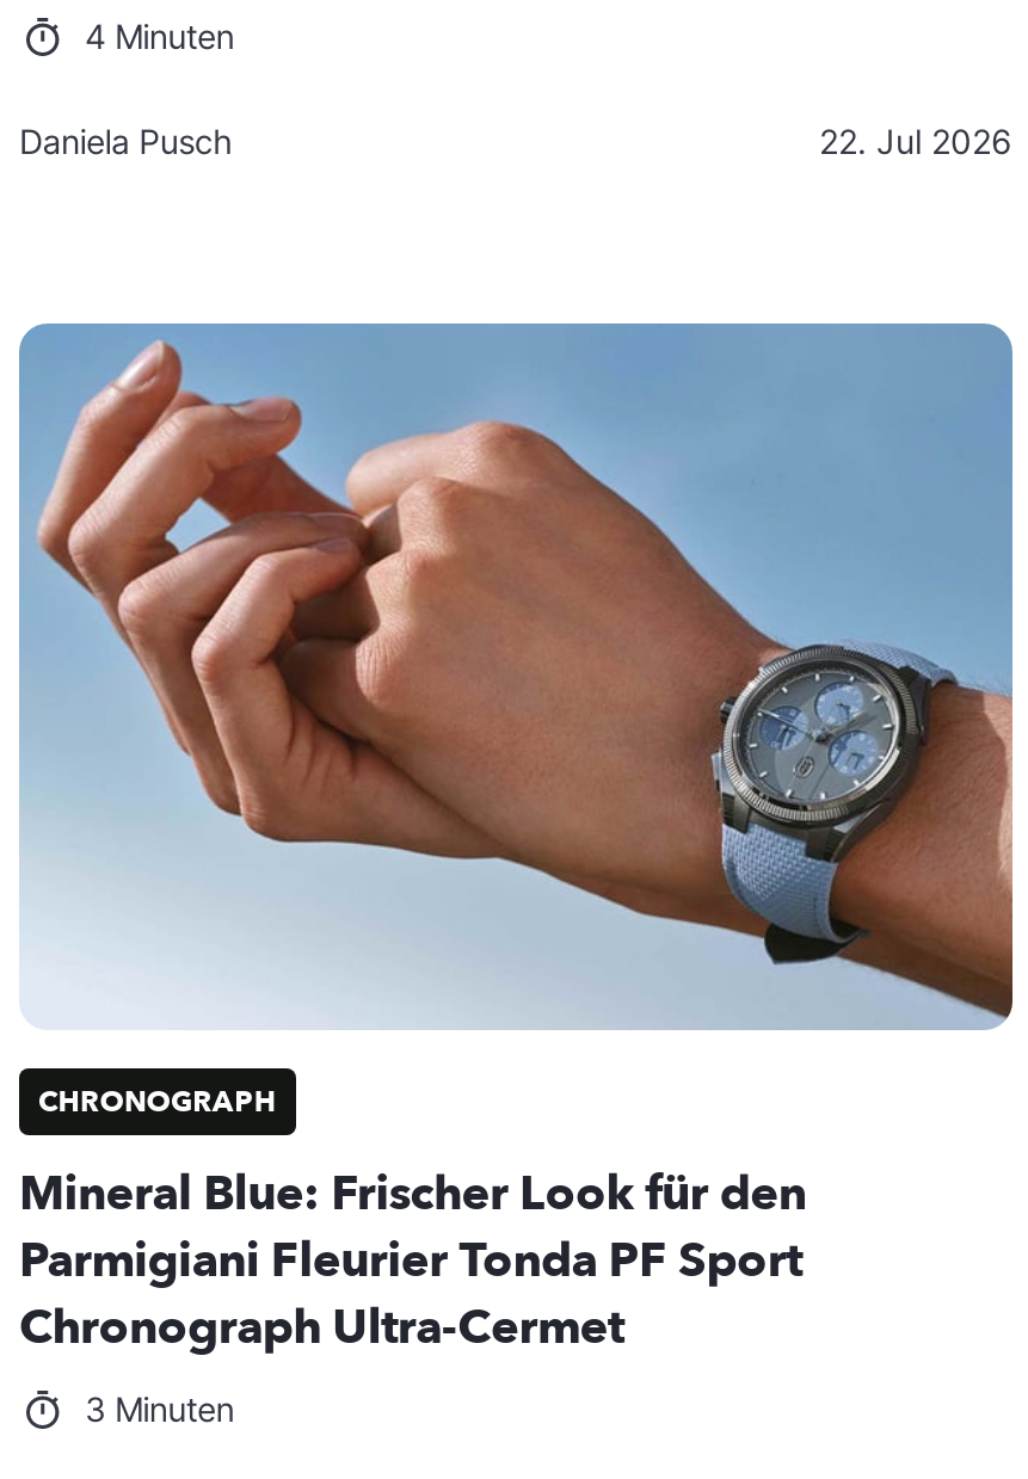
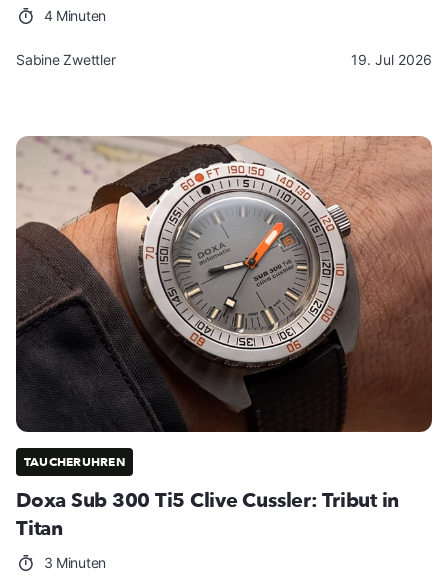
- Daniela Pusch
- 22. Jul 2026
+ Sabine Zwettler
+ 19. Jul 2026

- [image]
- CHRONOGRAPH
+ [image]
+ TAUCHERUHREN

- Mineral Blue: Frischer Look für den
- Parmigiani Fleurier Tonda PF Sport
- Chronograph Ultra-Cermet
+ Doxa Sub 300 Ti5 Clive Cussler: Tribut in
+ Titan
